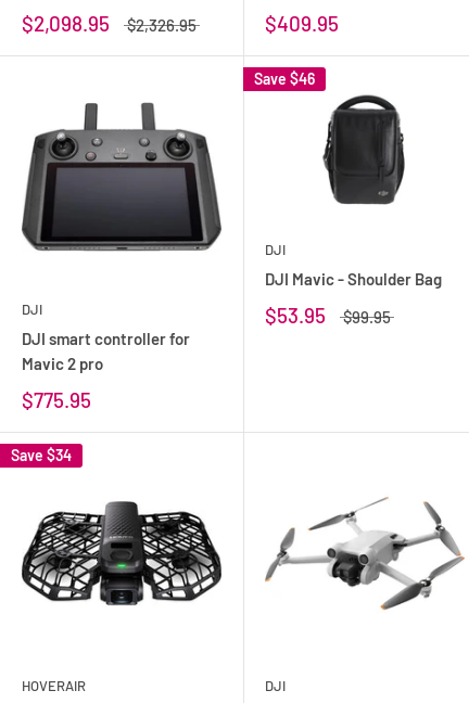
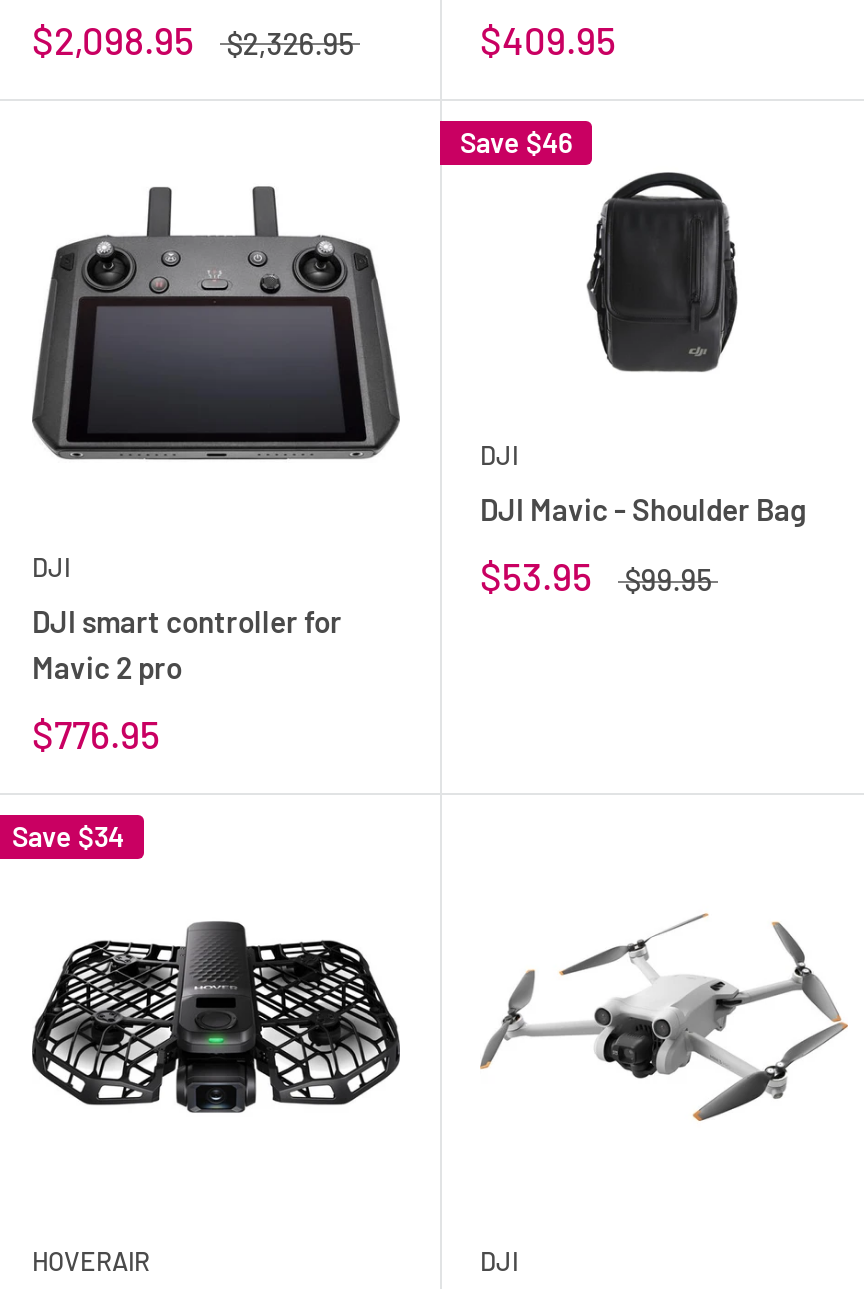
- $775.95
+ $776.95
